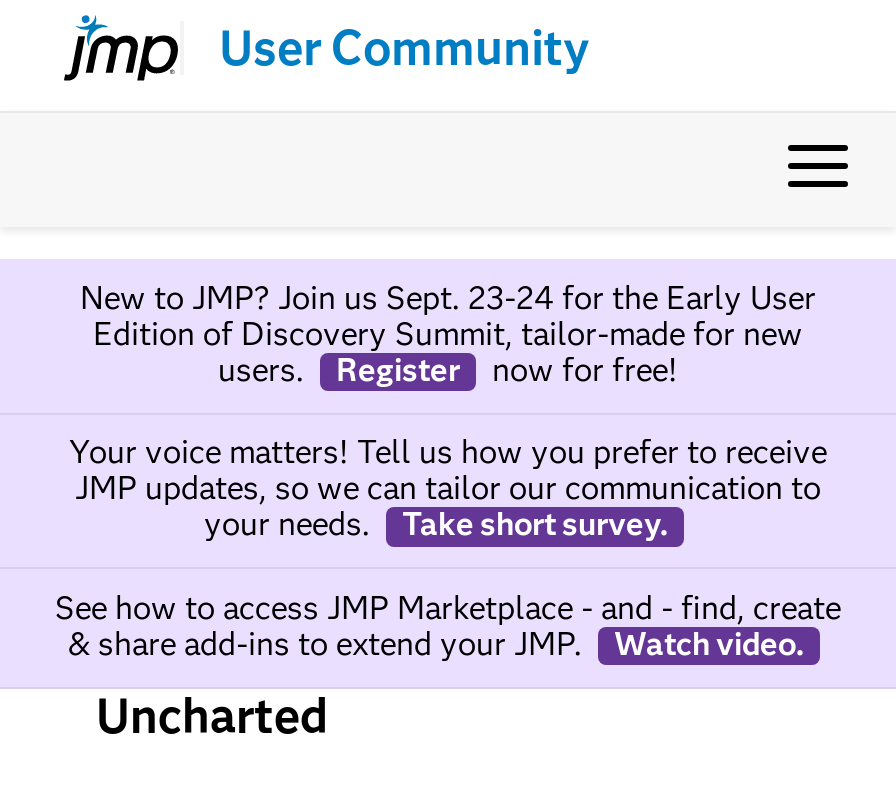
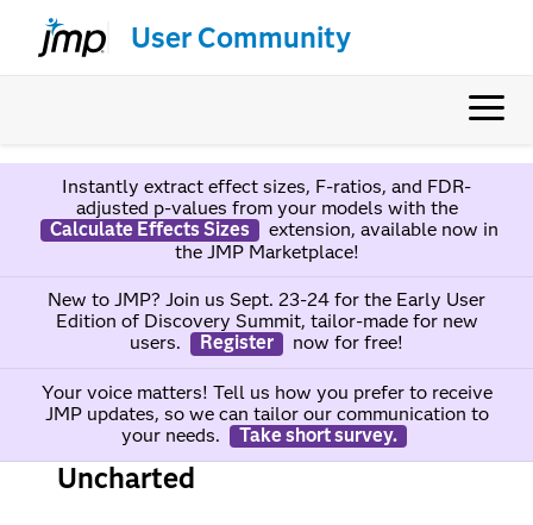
+ Instantly extract effect sizes, F-ratios, and FDR-
+ adjusted p-values from your models with the
+ Calculate Effects Sizes
+ extension, available now in
+ the JMP Marketplace!

moved down: New to JMP? Join us Sept. 23-24 for the Early User | Edition of Discovery Summit, tailor-made for new | users. | ... | your needs. | Take short survey.

- See how to access JMP Marketplace - and - find, create
- & share add-ins to extend your JMP.
- Watch video.
